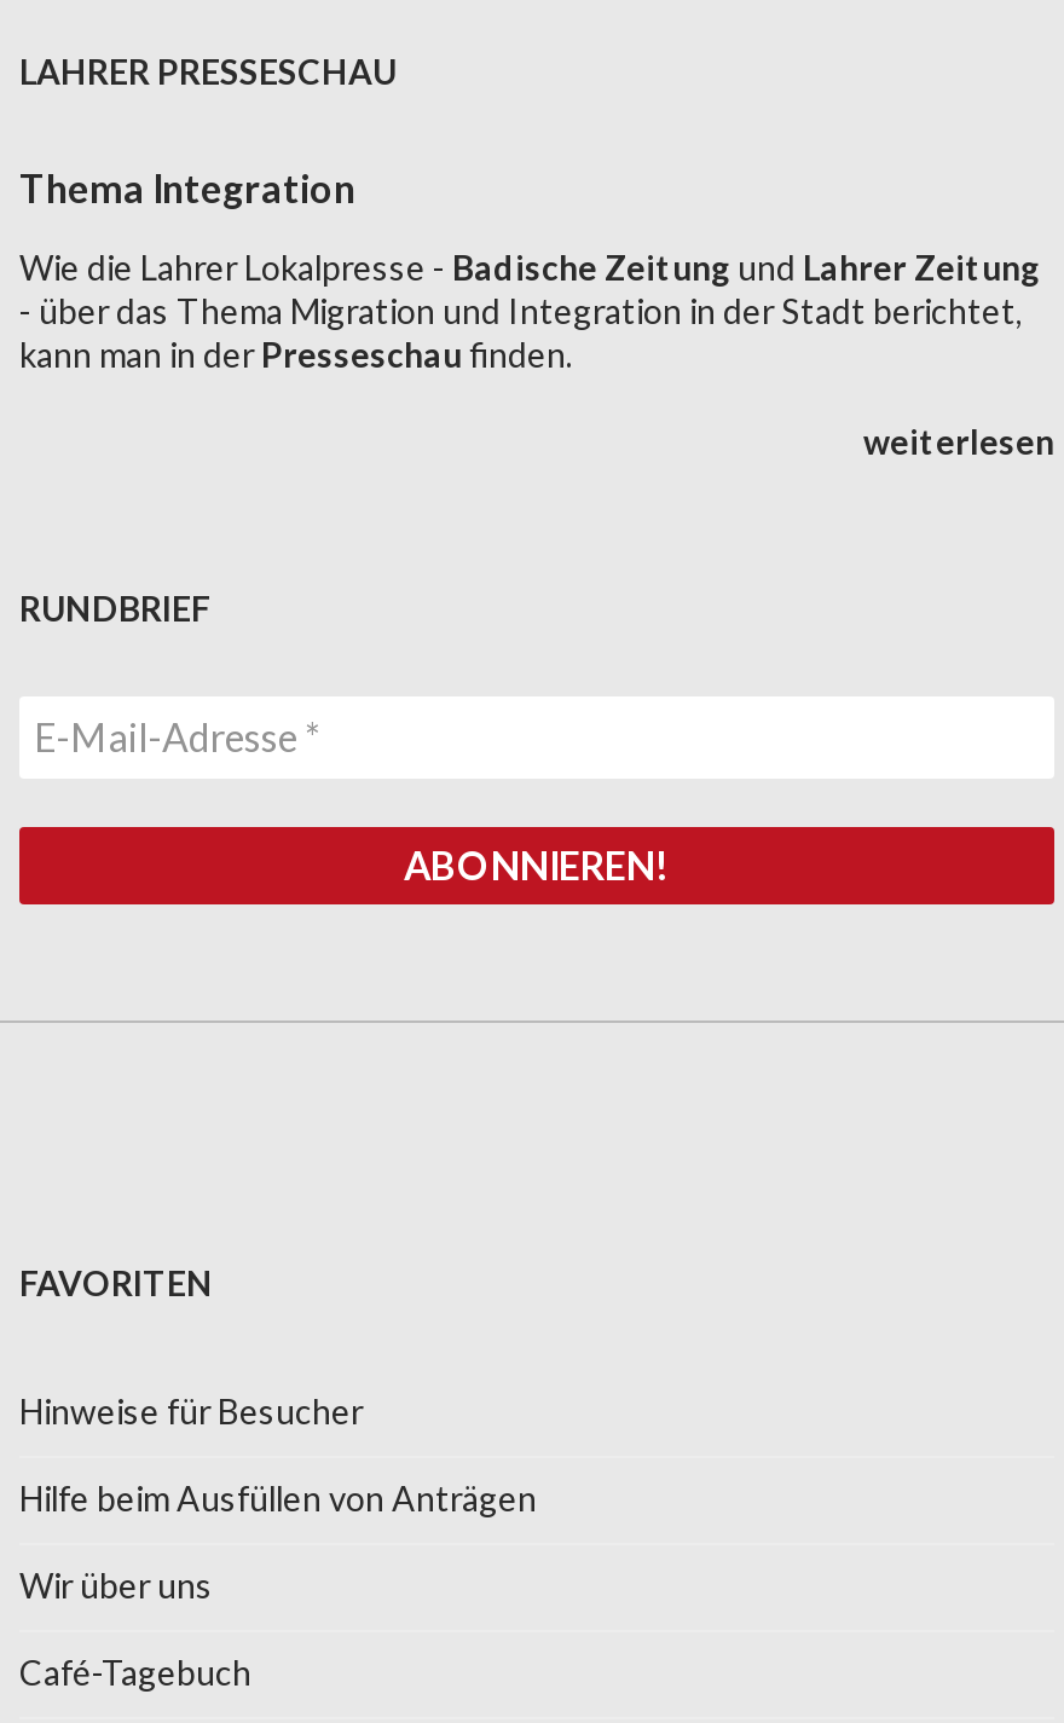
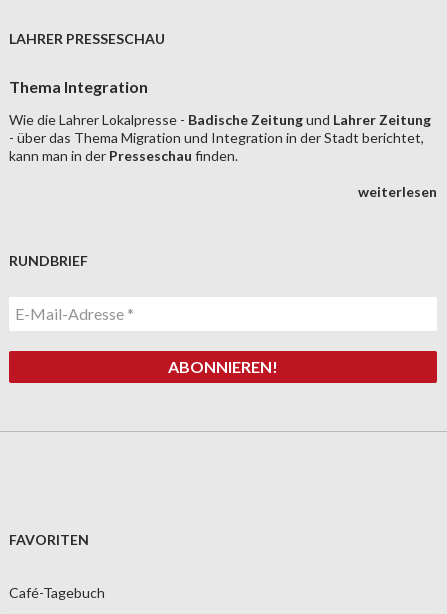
- Hinweise für Besucher
- Hilfe beim Ausfüllen von Anträgen
- Wir über uns
